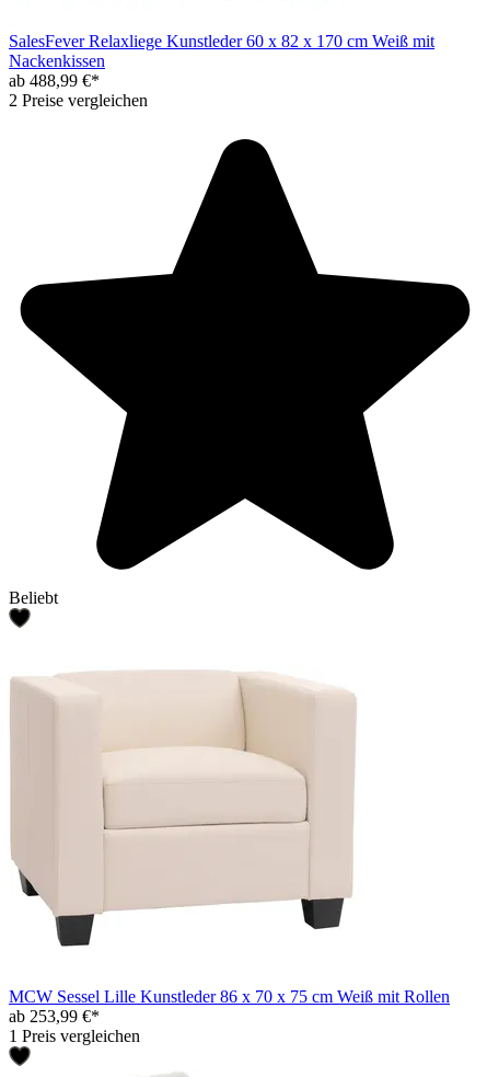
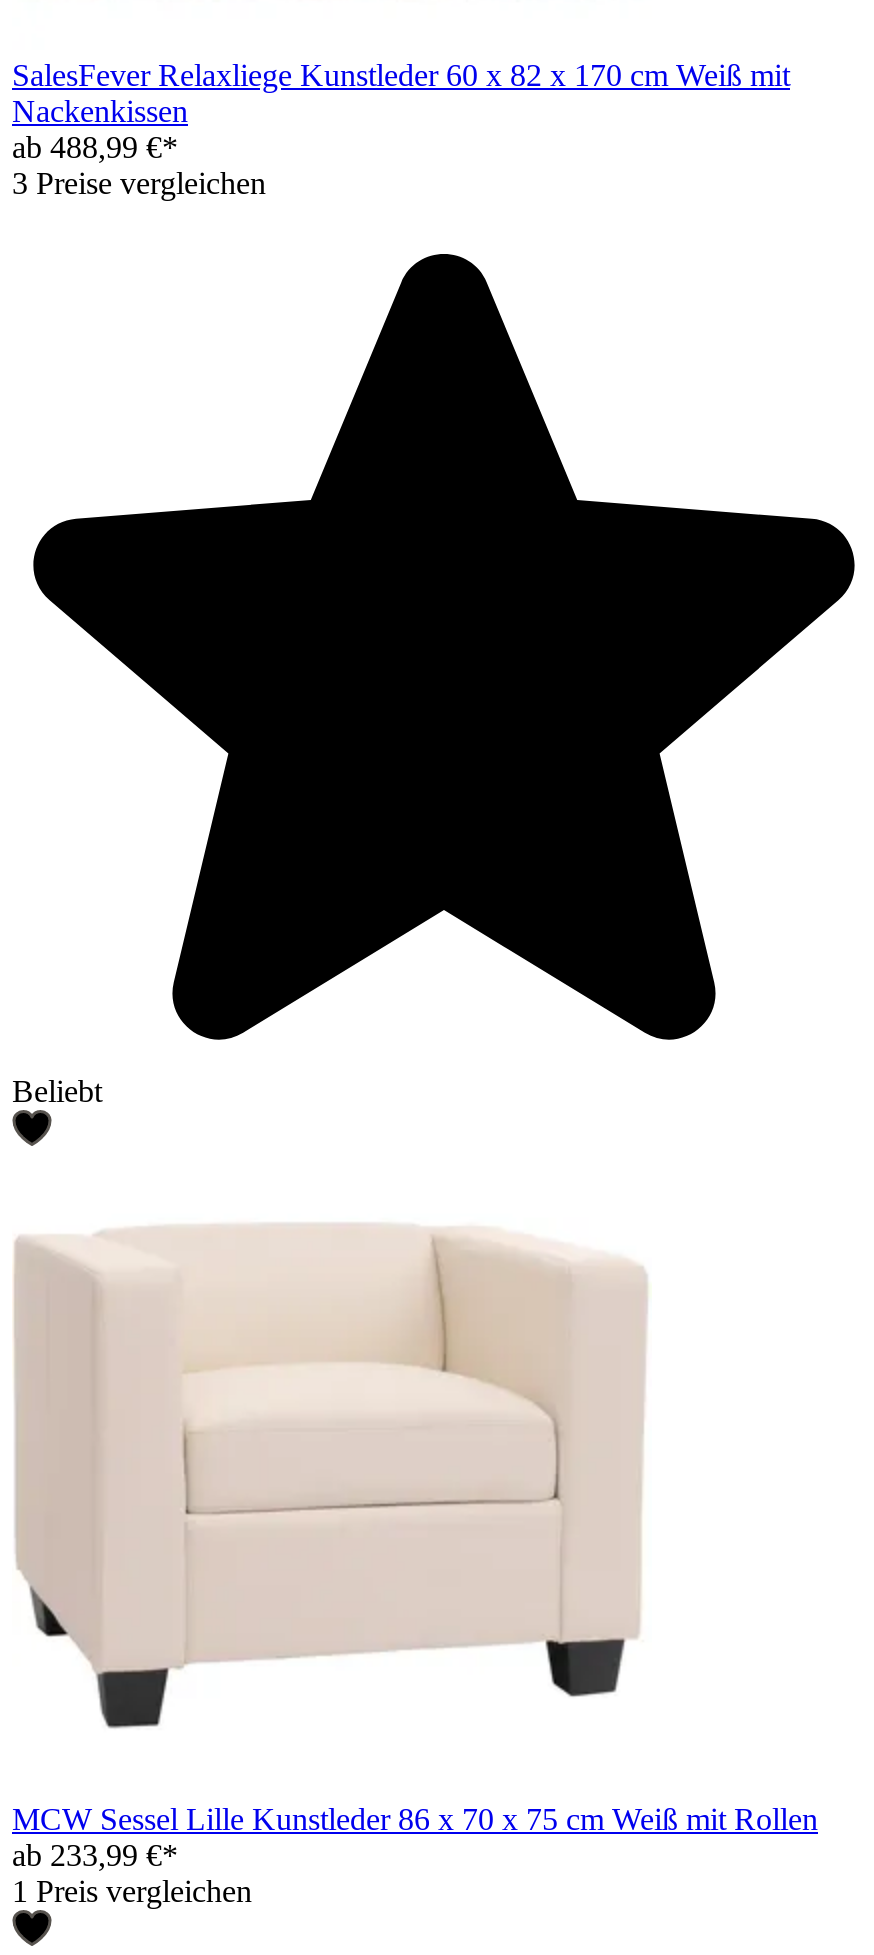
- 2 Preise vergleichen
+ 3 Preise vergleichen

- ab 253,99 €*
+ ab 233,99 €*
